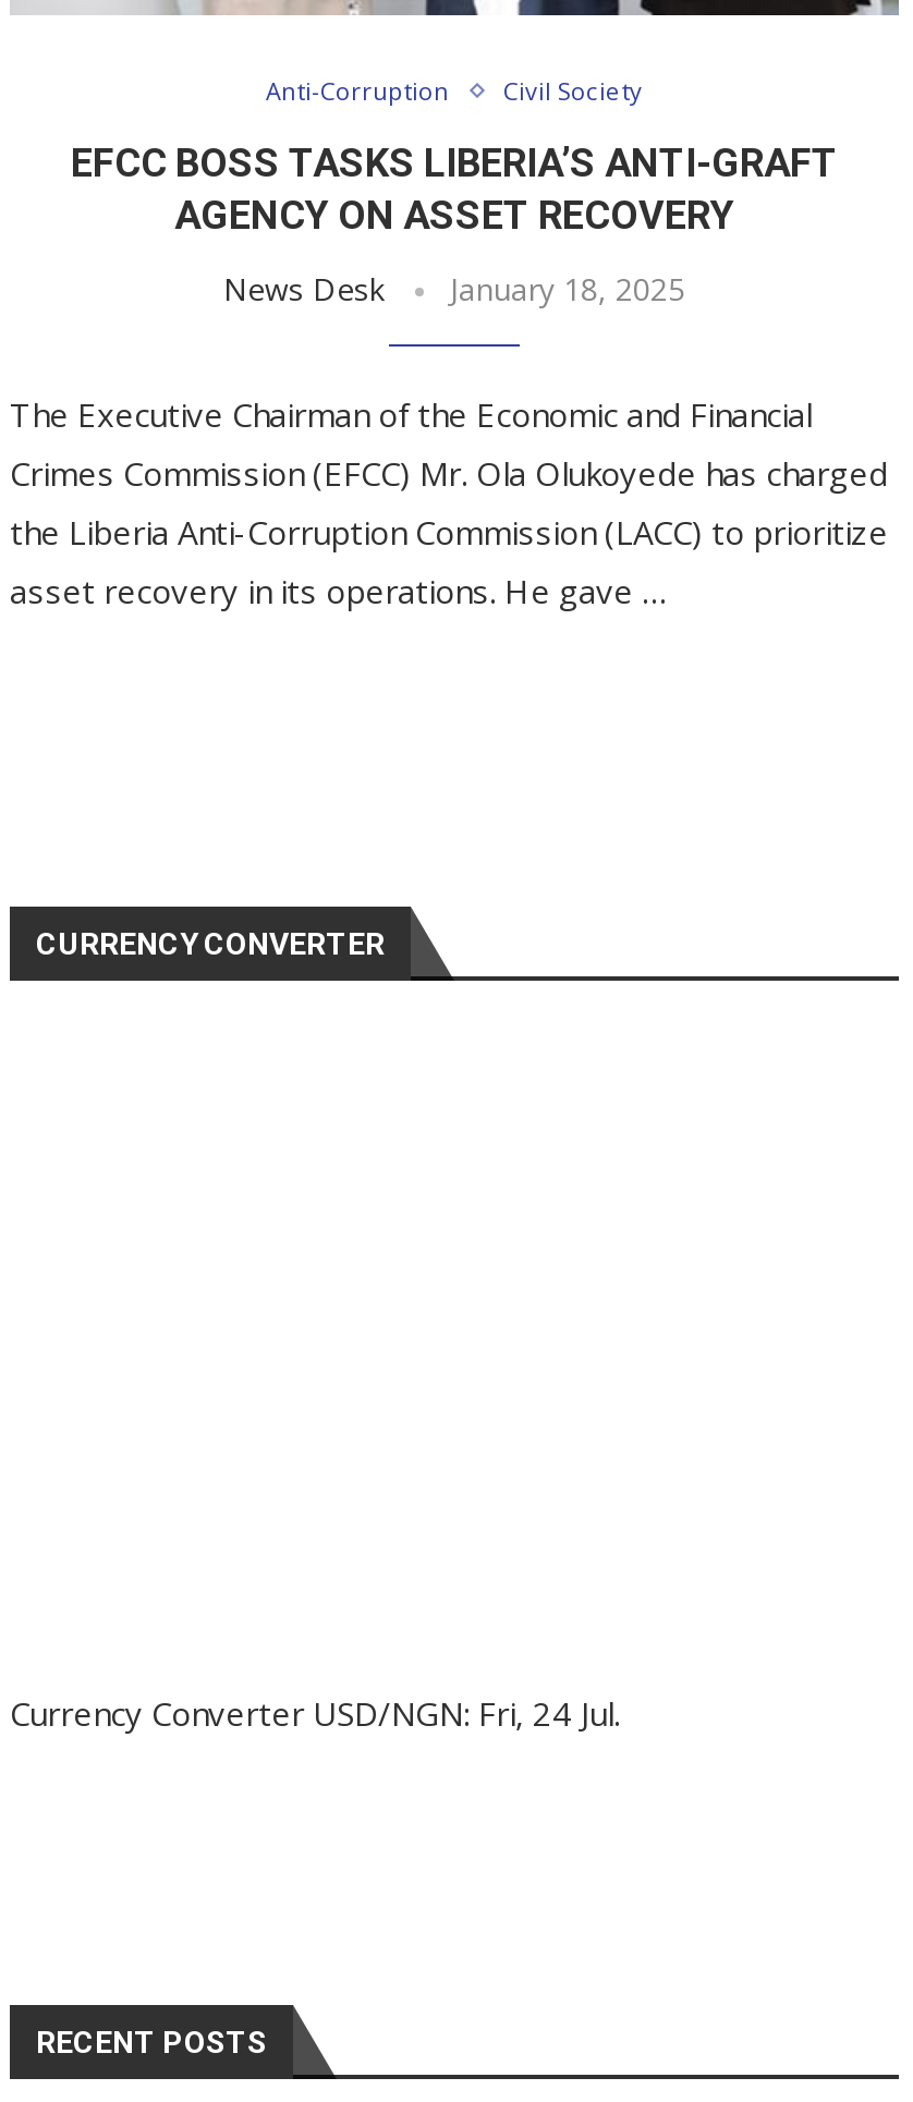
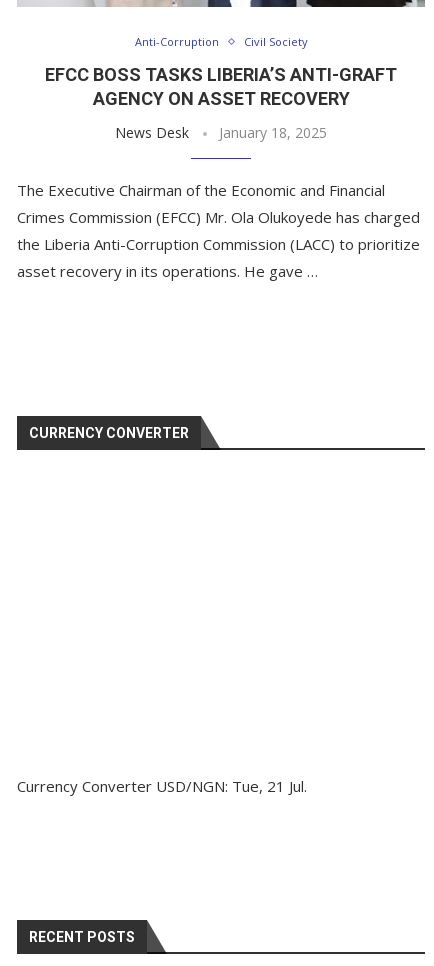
- Currency Converter USD/NGN: Fri, 24 Jul.
+ Currency Converter USD/NGN: Tue, 21 Jul.
